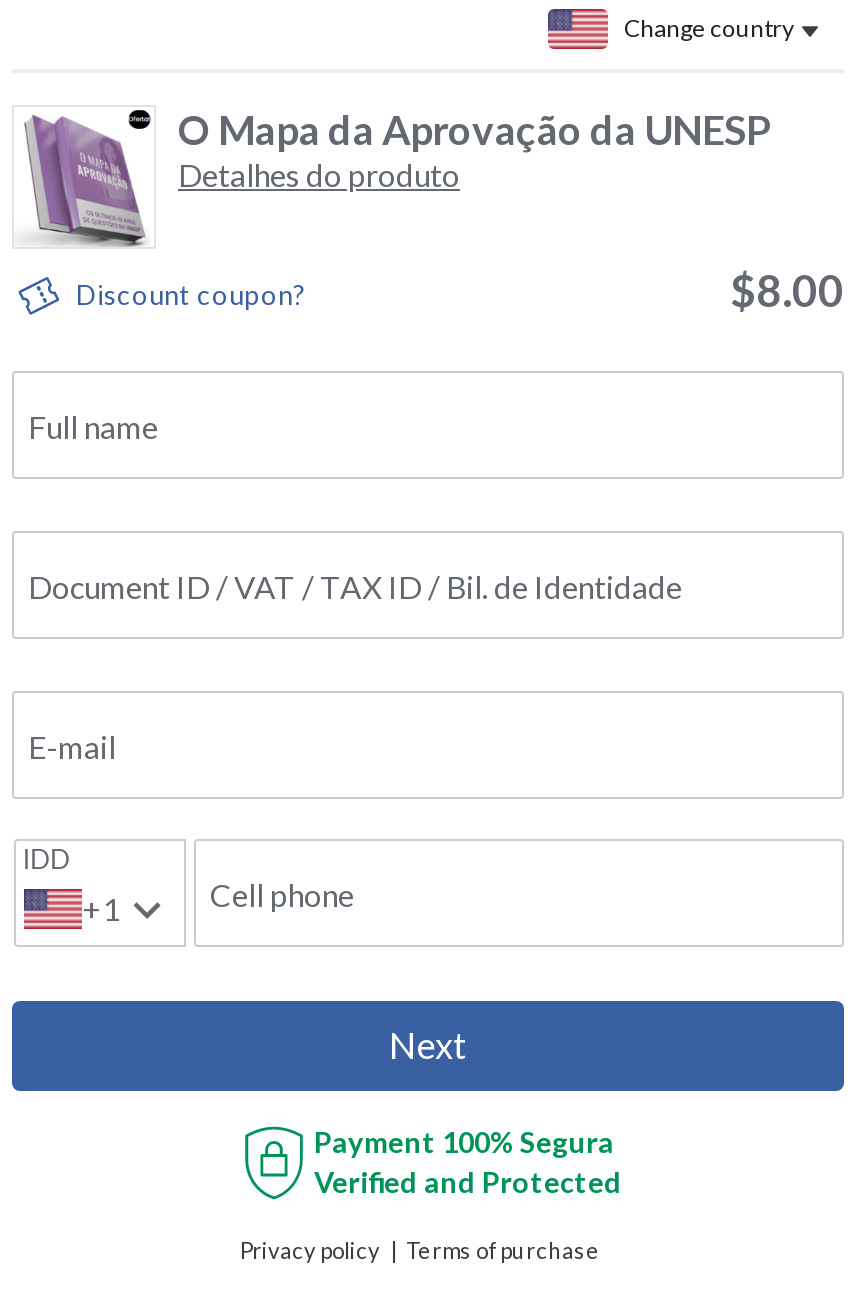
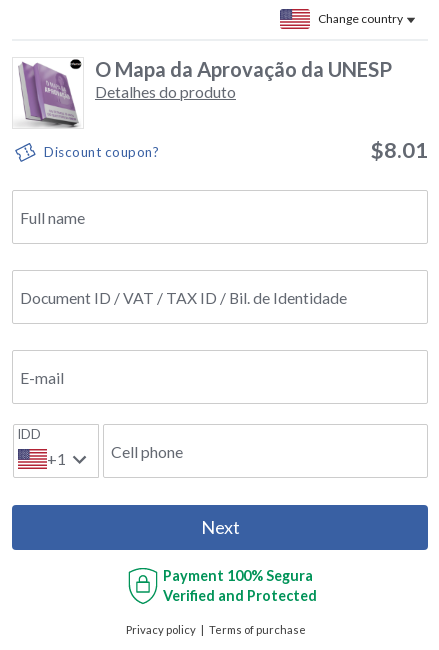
- $8.00
+ $8.01
